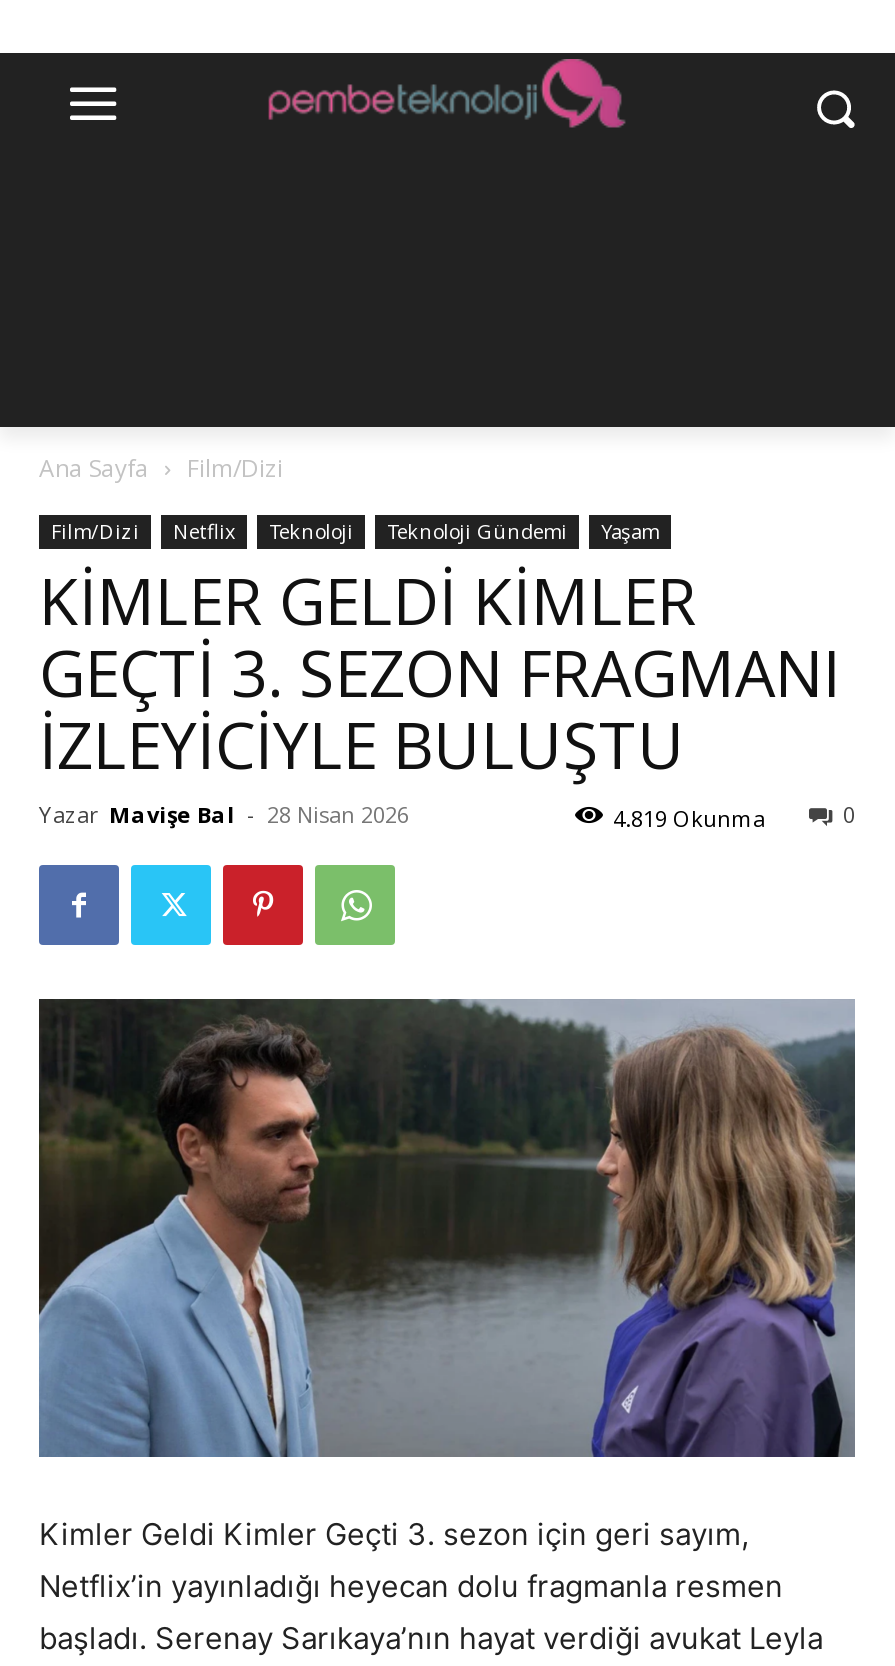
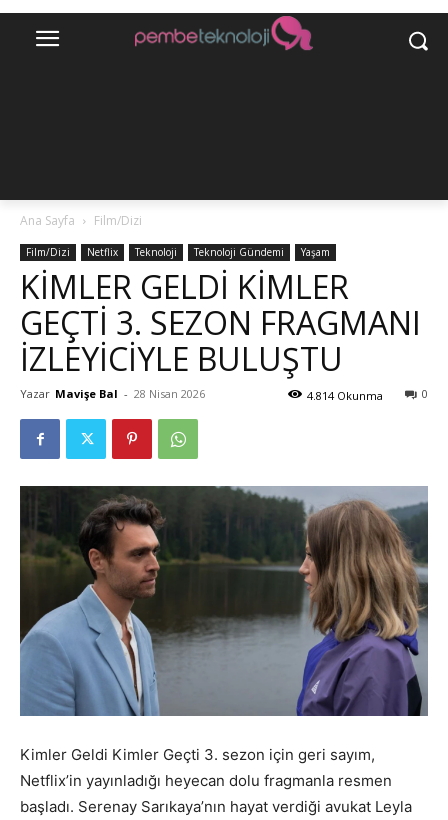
- 4.819 Okunma
+ 4.814 Okunma
